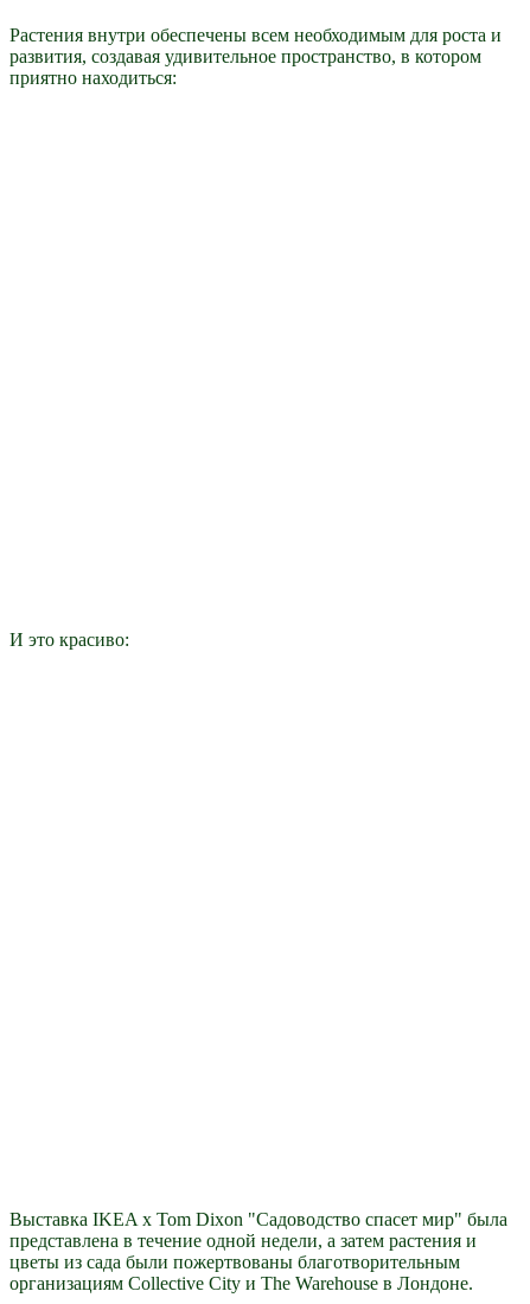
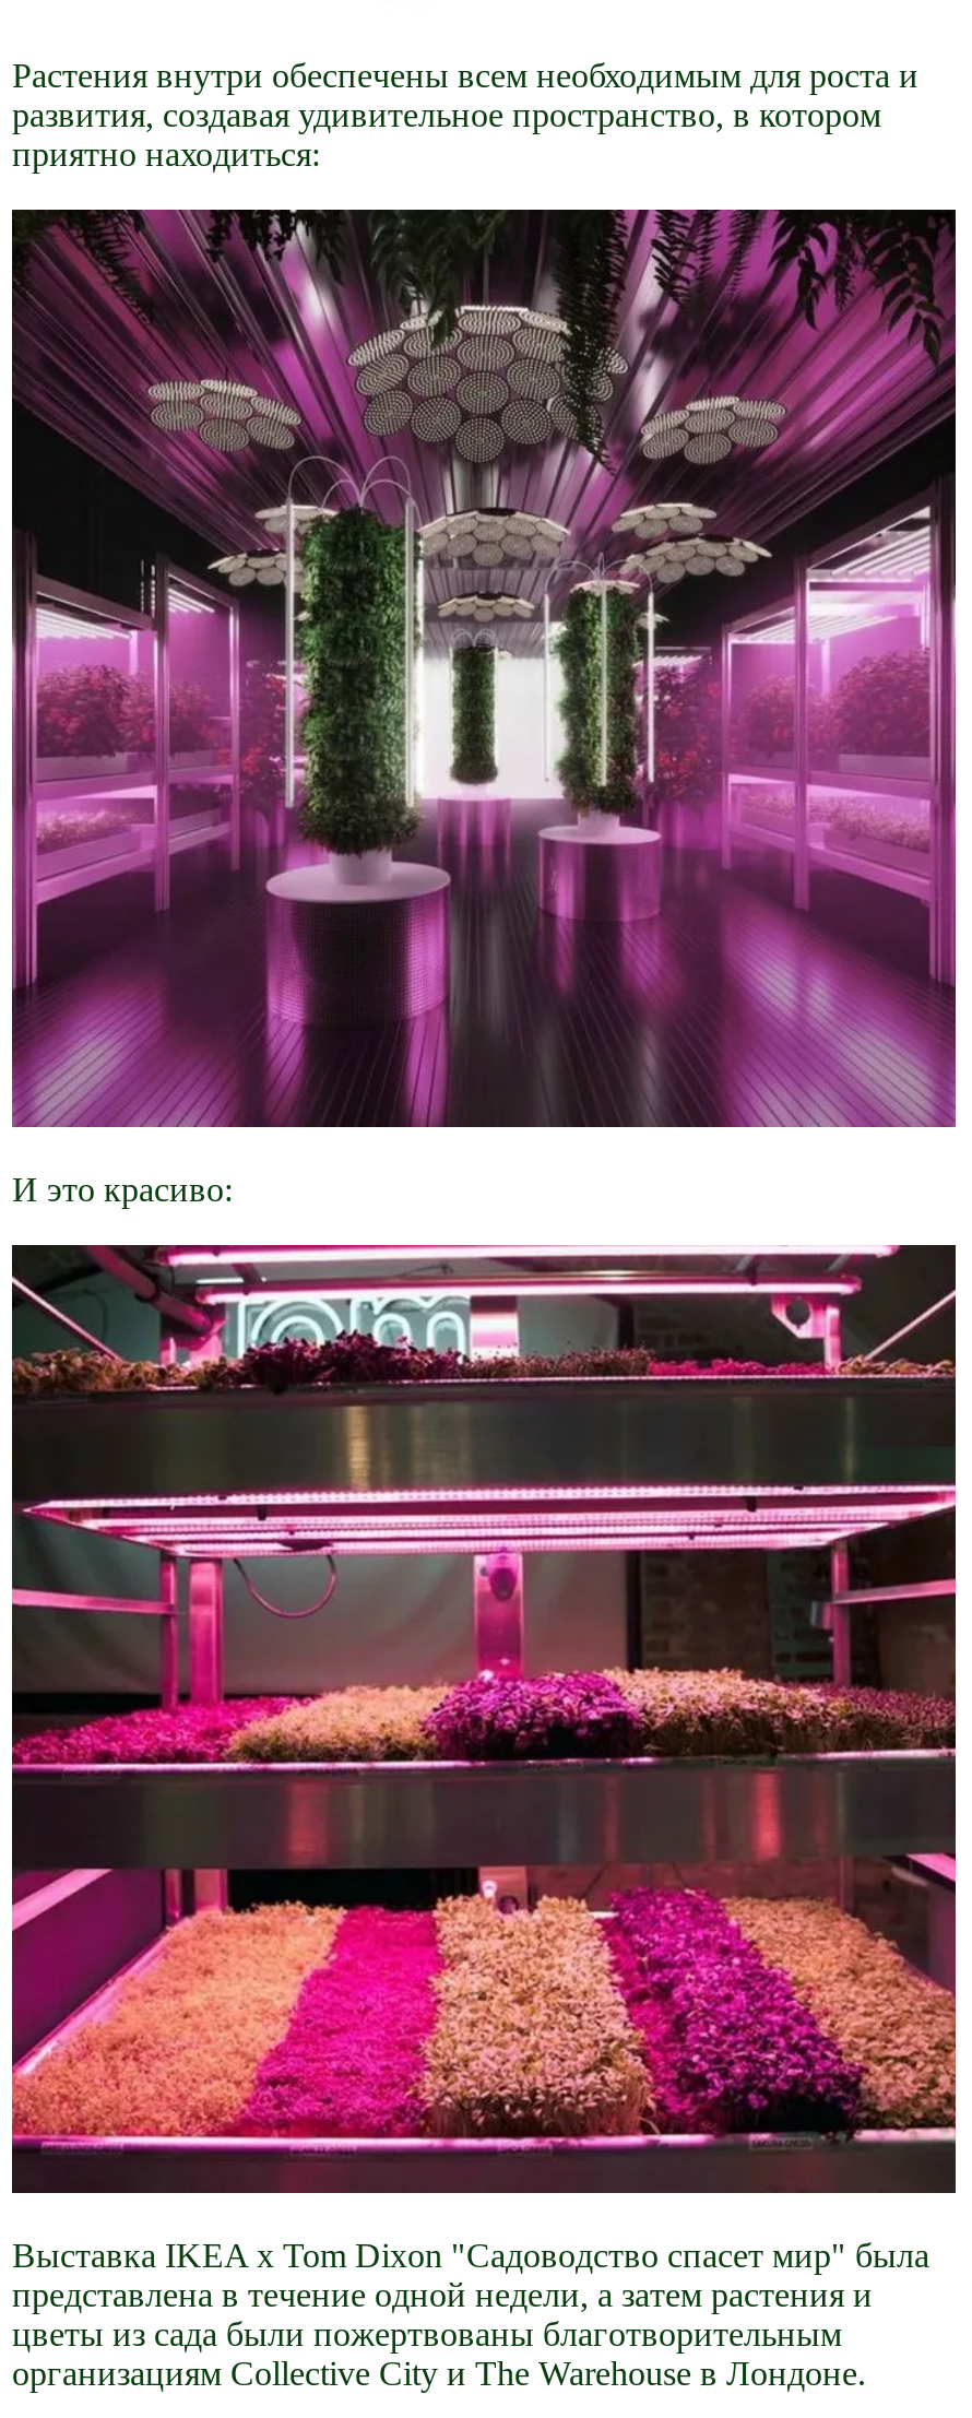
+ [image]

+ [image]
